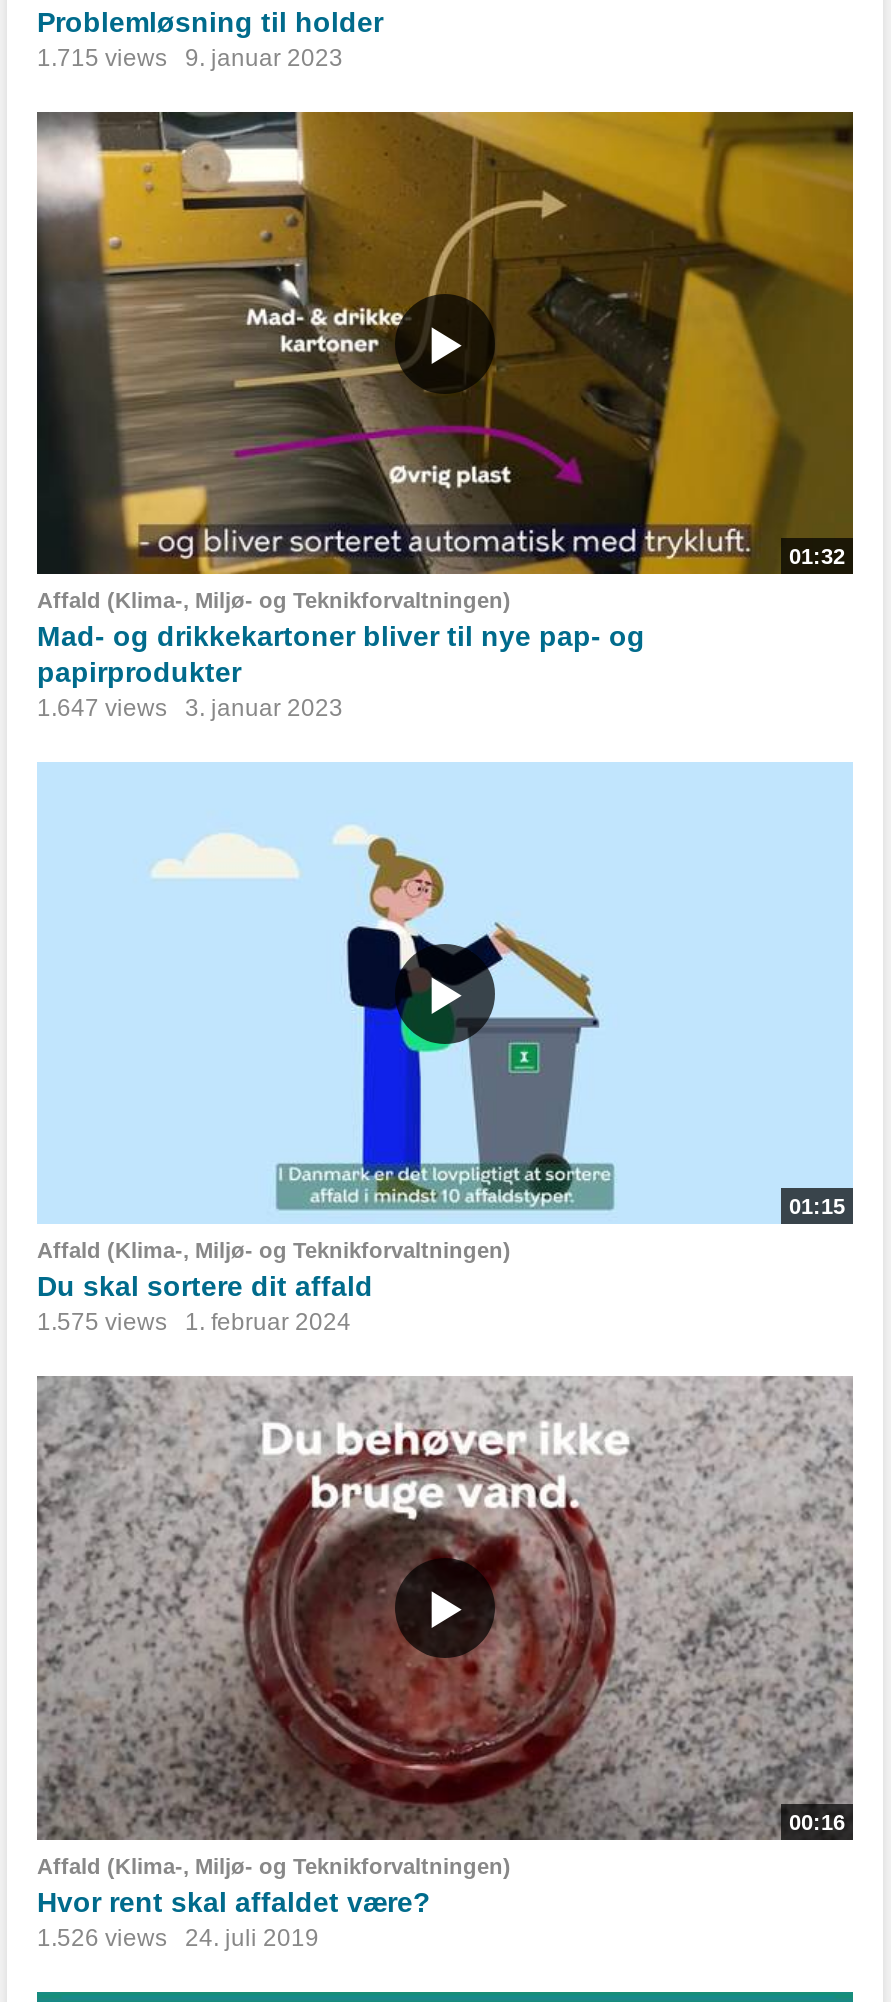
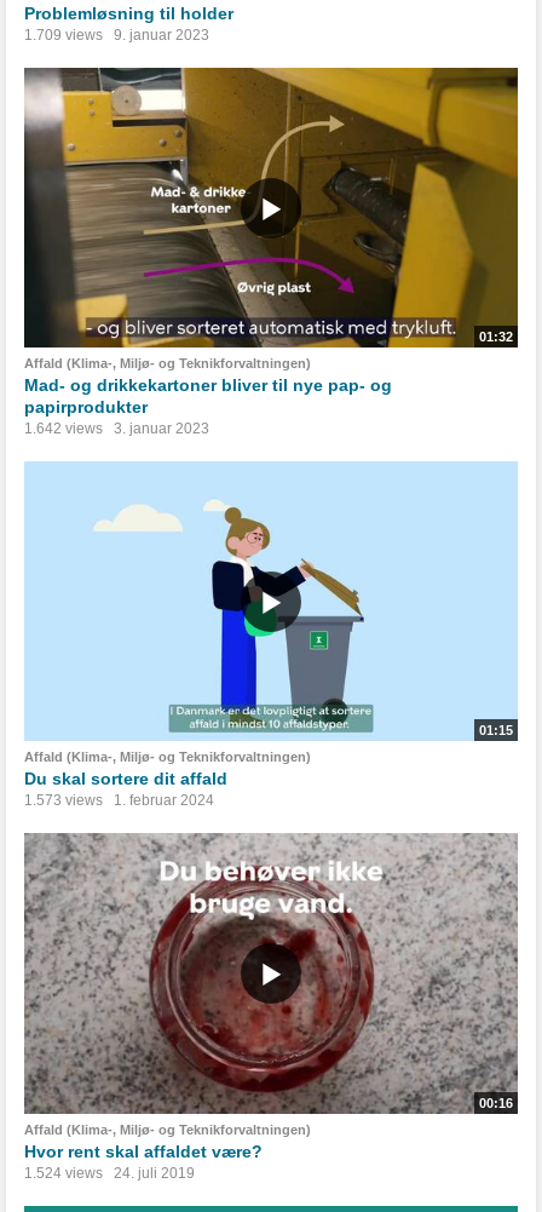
- 1.715 views 9. januar 2023
+ 1.709 views 9. januar 2023

- 1.647 views 3. januar 2023
+ 1.642 views 3. januar 2023

- 1.575 views 1. februar 2024
+ 1.573 views 1. februar 2024

- 1.526 views 24. juli 2019
+ 1.524 views 24. juli 2019
